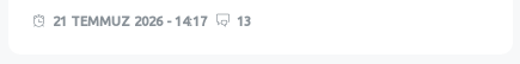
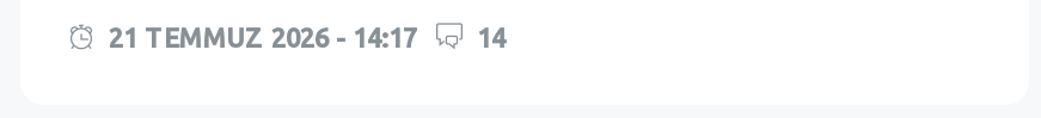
- 21 TEMMUZ 2026 - 14:17 13
+ 21 TEMMUZ 2026 - 14:17 14
